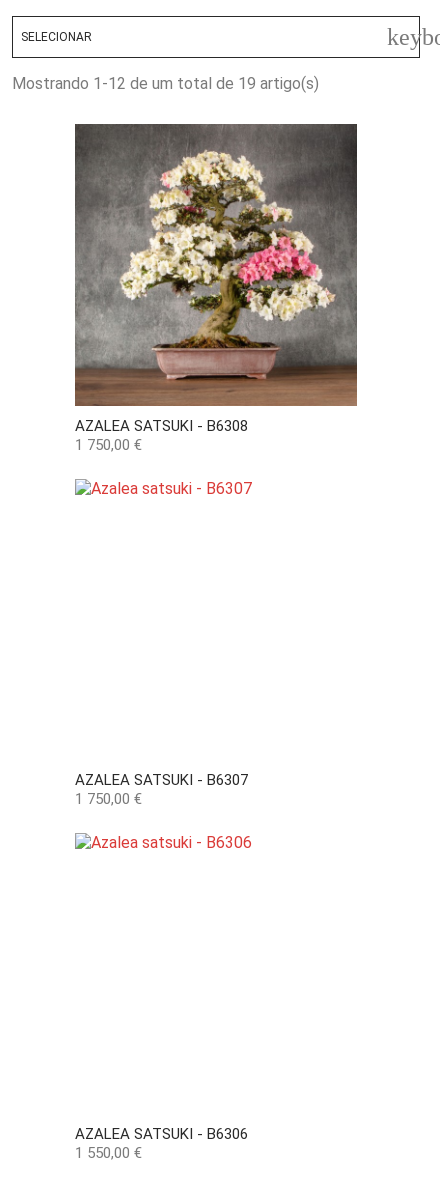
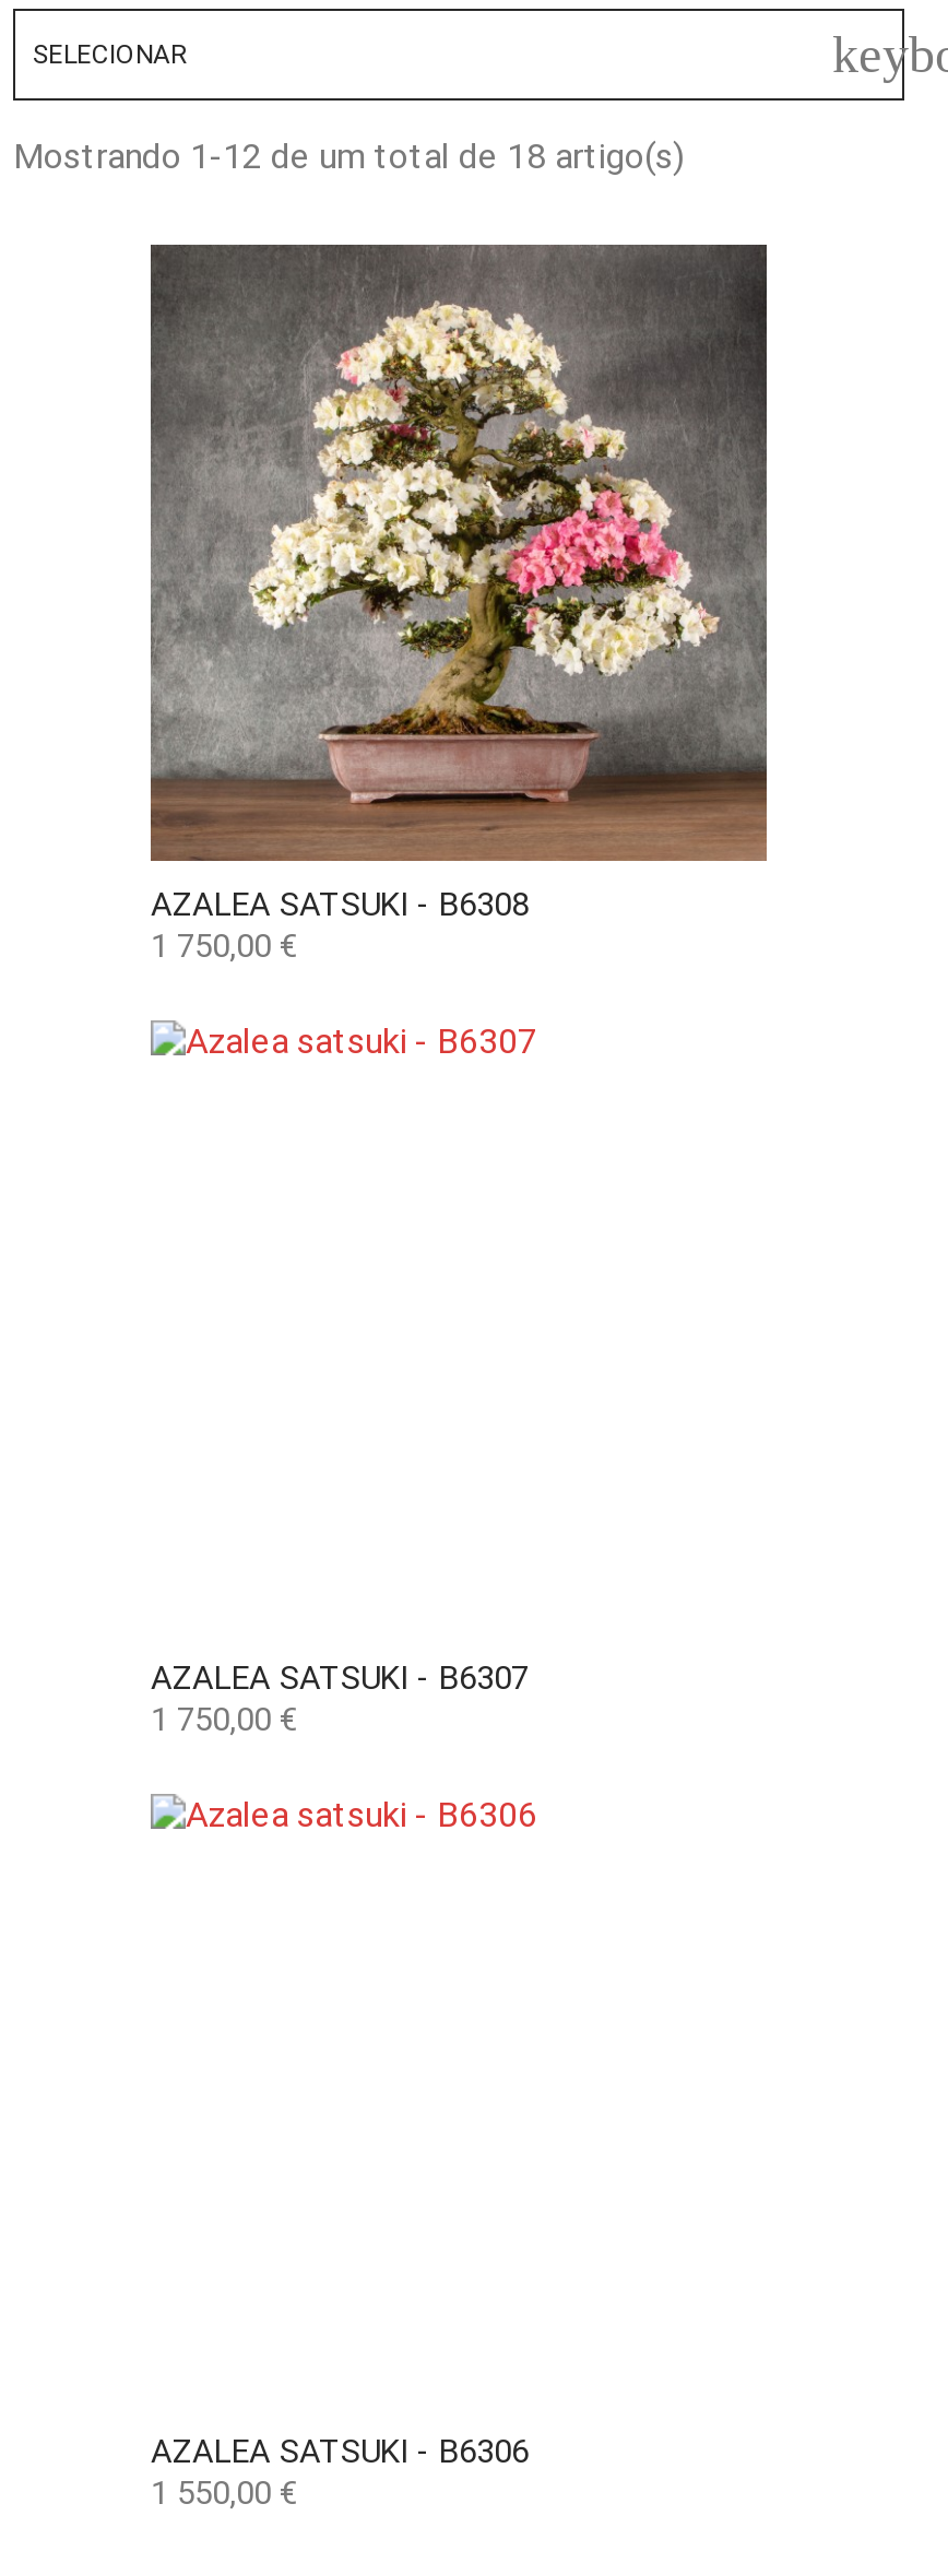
- Mostrando 1-12 de um total de 19 artigo(s)
+ Mostrando 1-12 de um total de 18 artigo(s)
